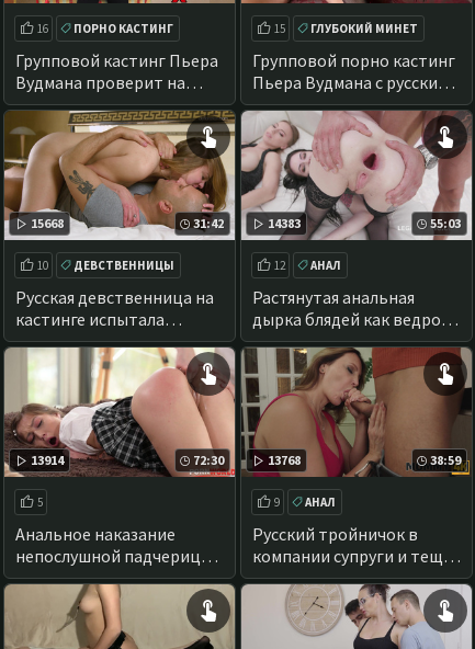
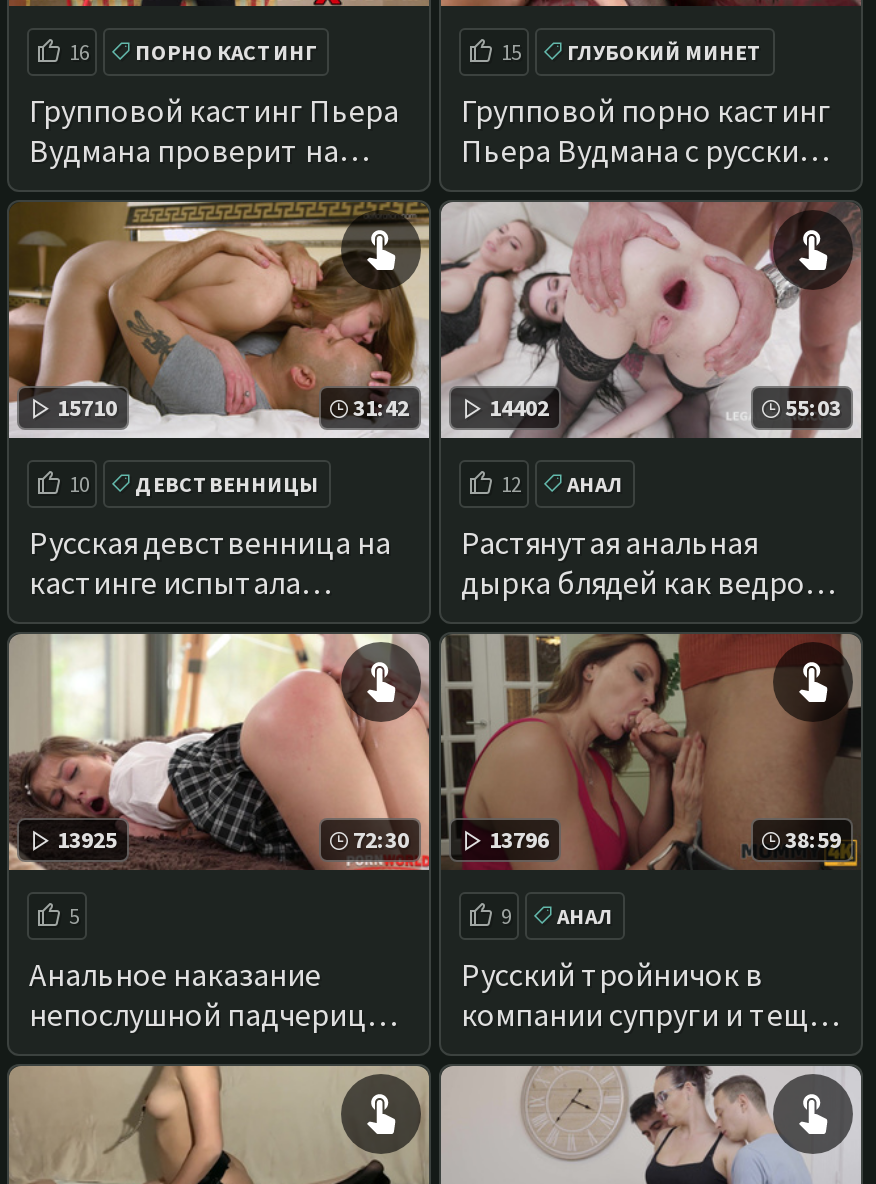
- 15668
+ 15710

- 14383
+ 14402

- 13914
+ 13925

- 13768
+ 13796
